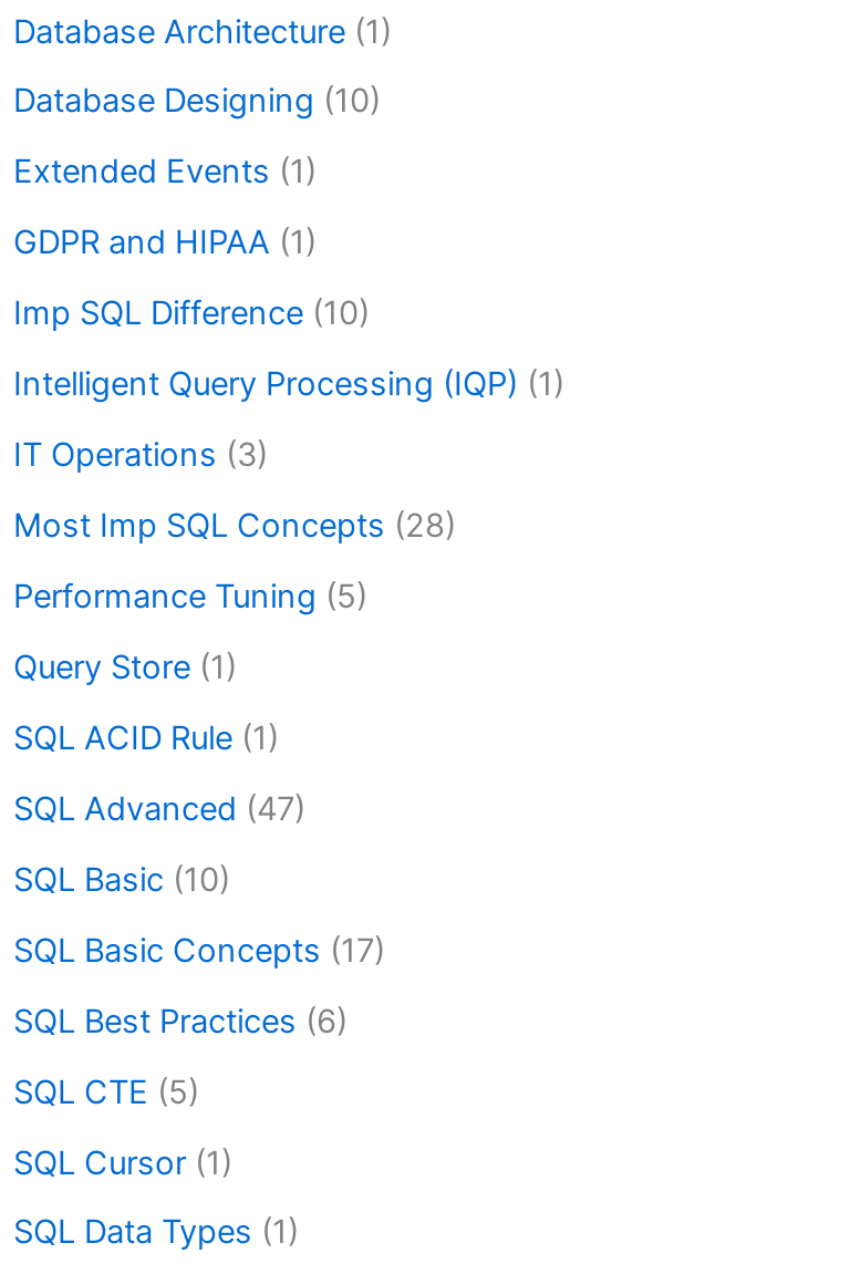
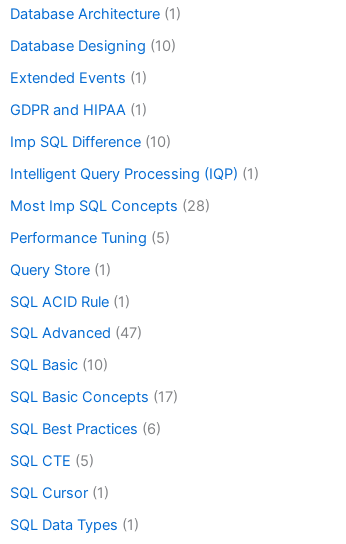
- IT Operations (3)
